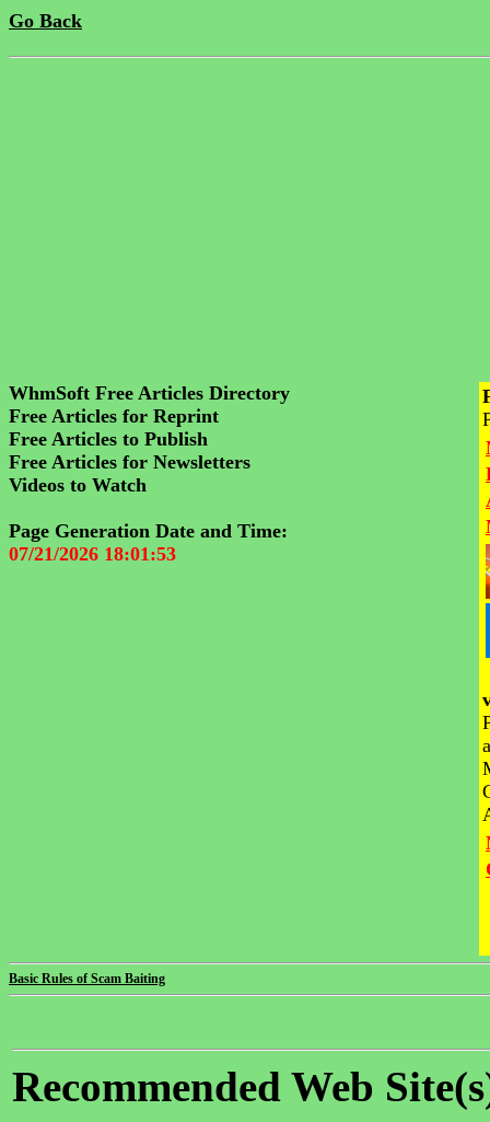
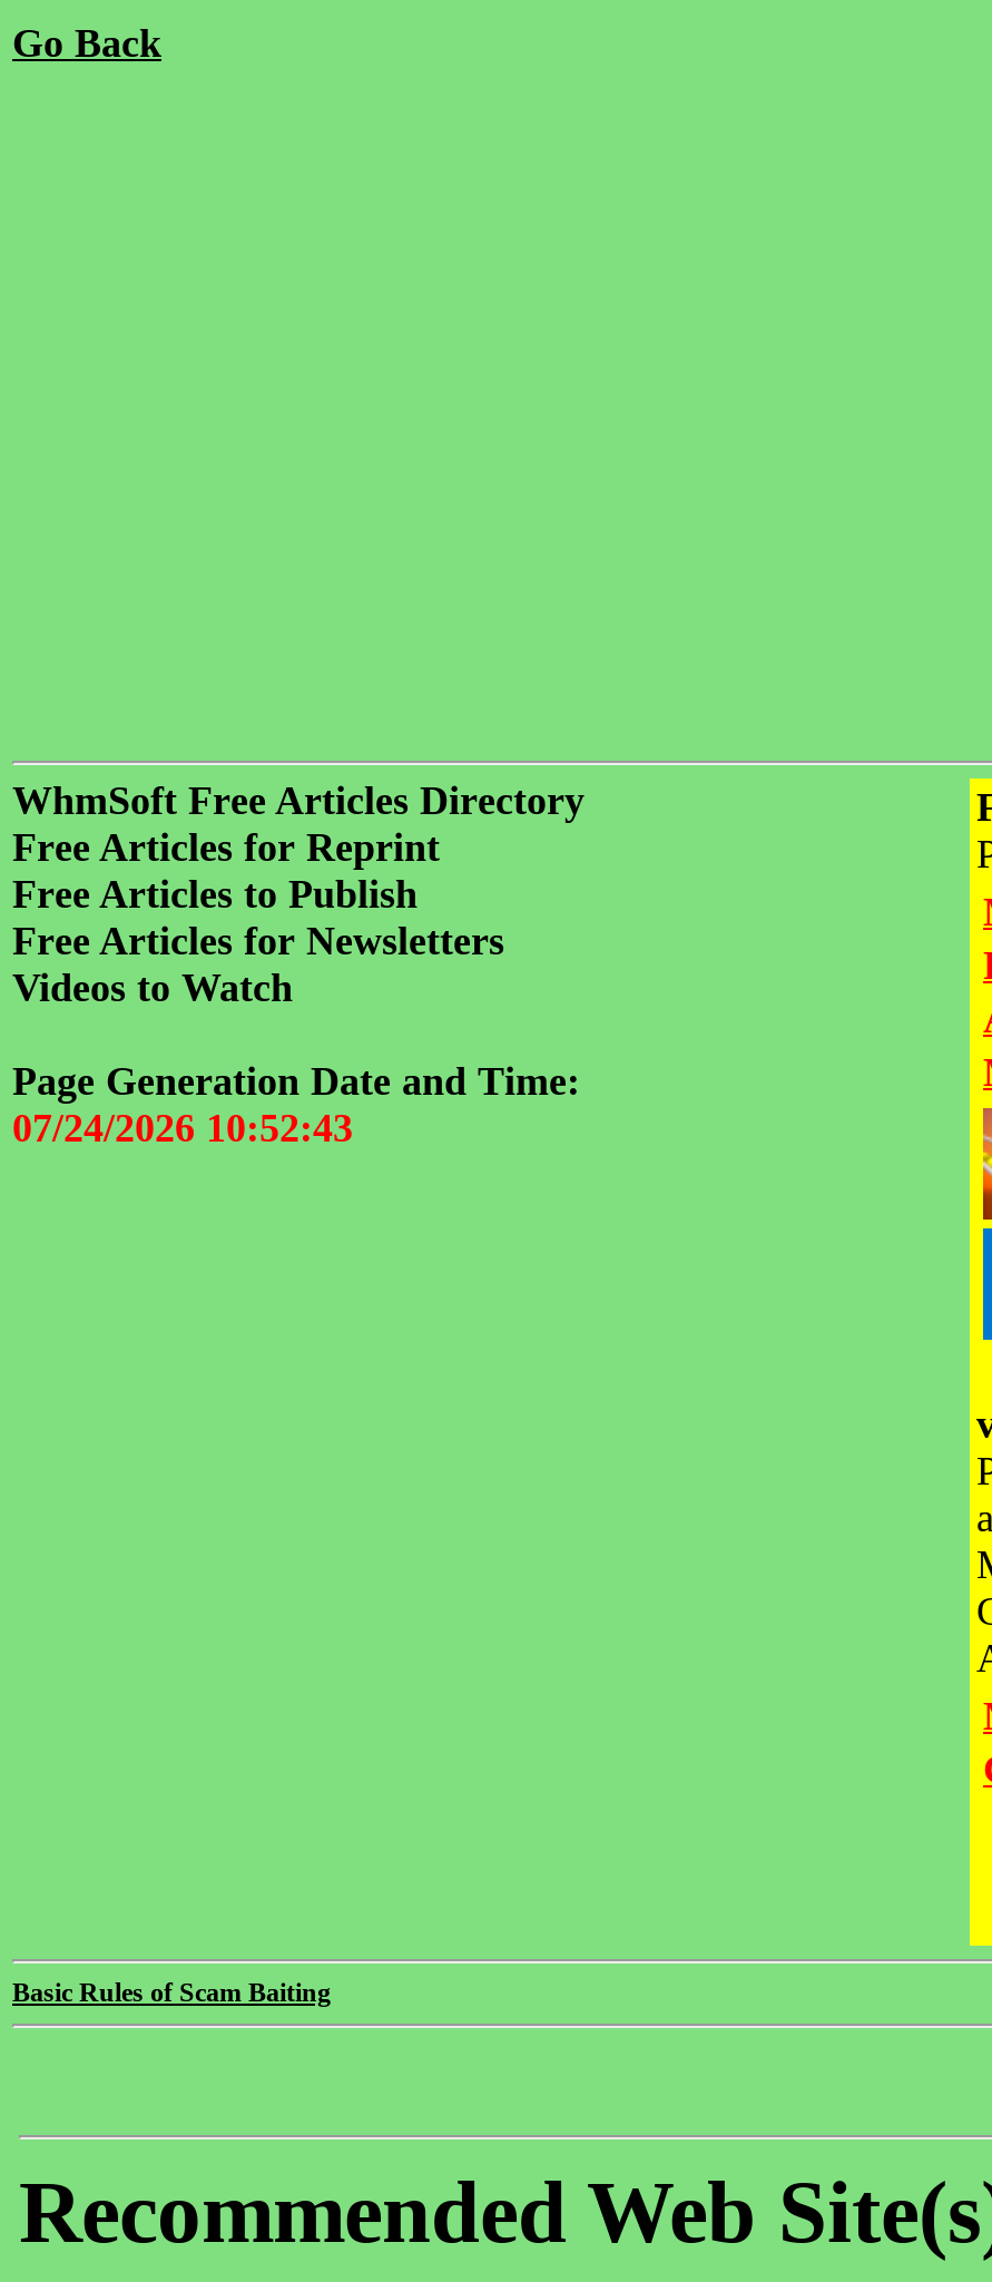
- 07/21/2026 18:01:53
+ 07/24/2026 10:52:43
